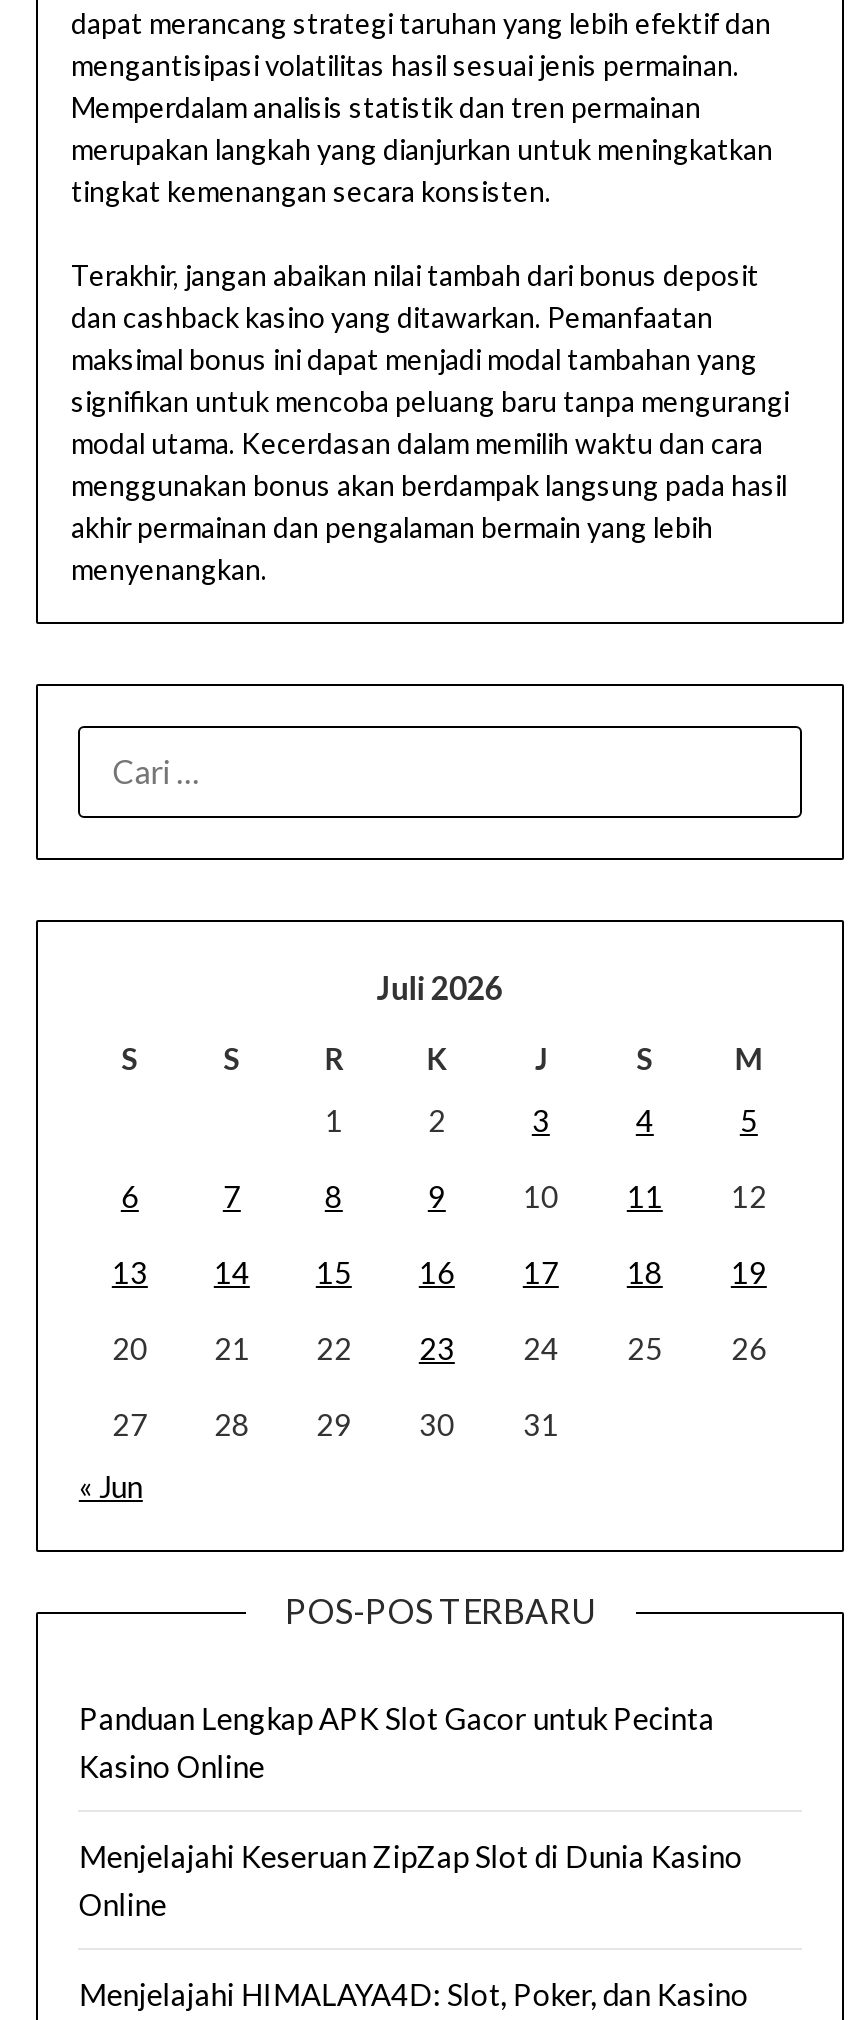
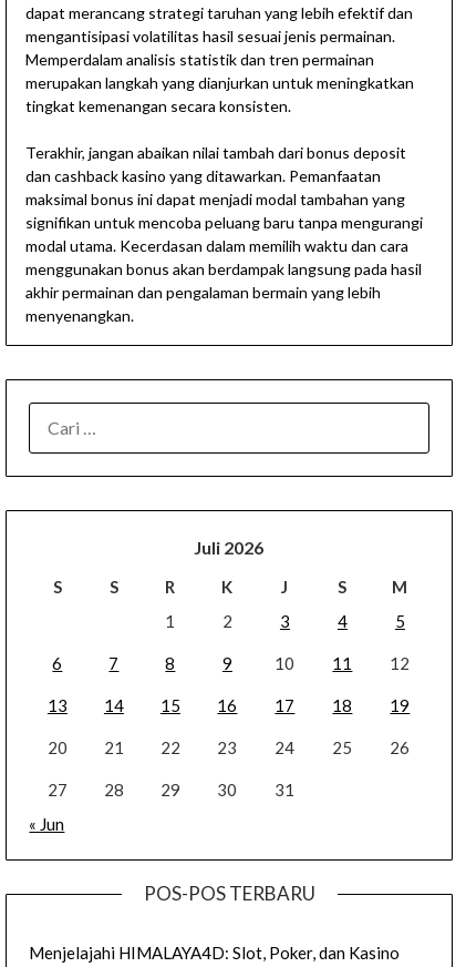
- Panduan Lengkap APK Slot Gacor untuk Pecinta
- Kasino Online
- Menjelajahi Keseruan ZipZap Slot di Dunia Kasino
- Online
